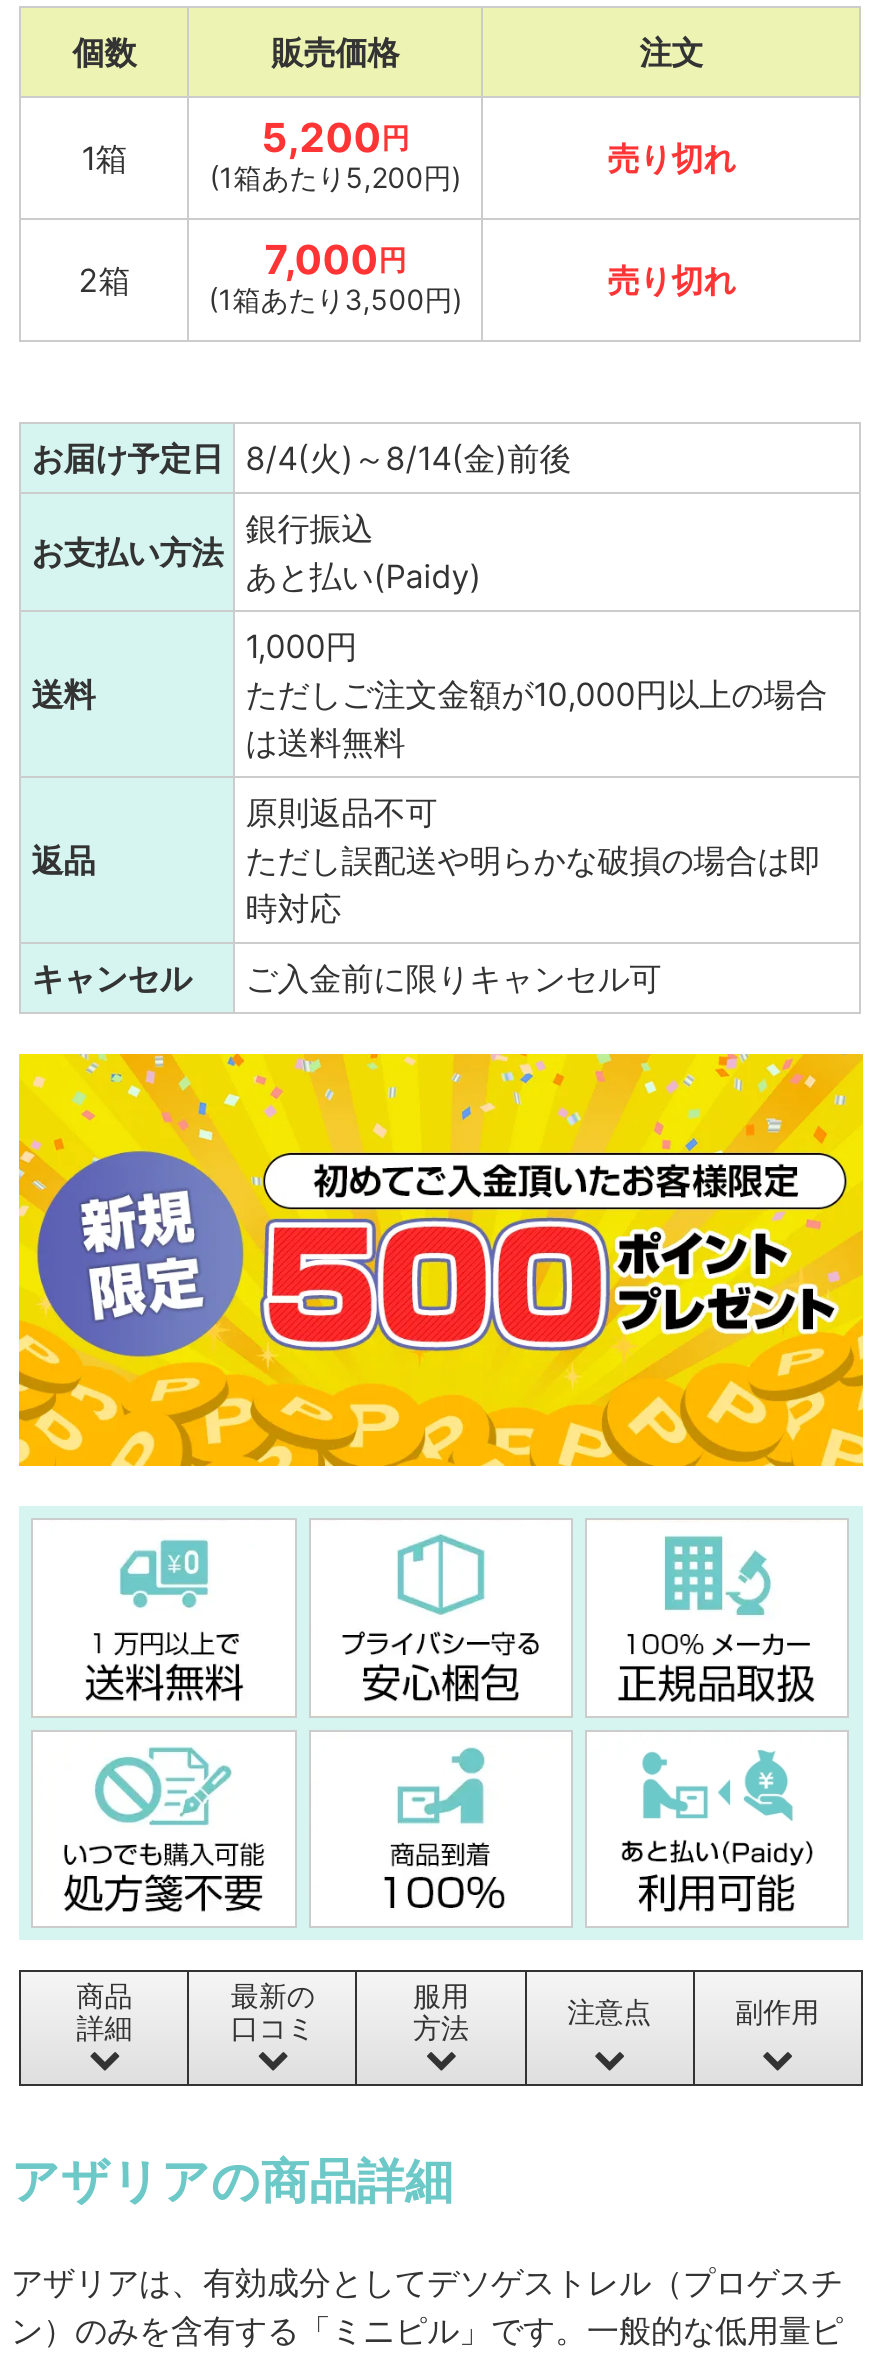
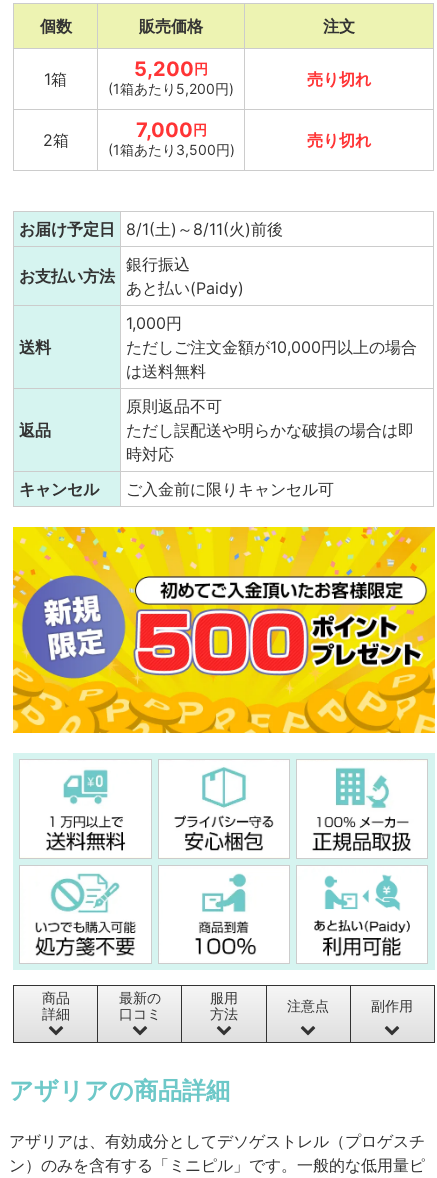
- お届け予定日 8/4(火)～8/14(金)前後
+ お届け予定日 8/1(土)～8/11(火)前後
